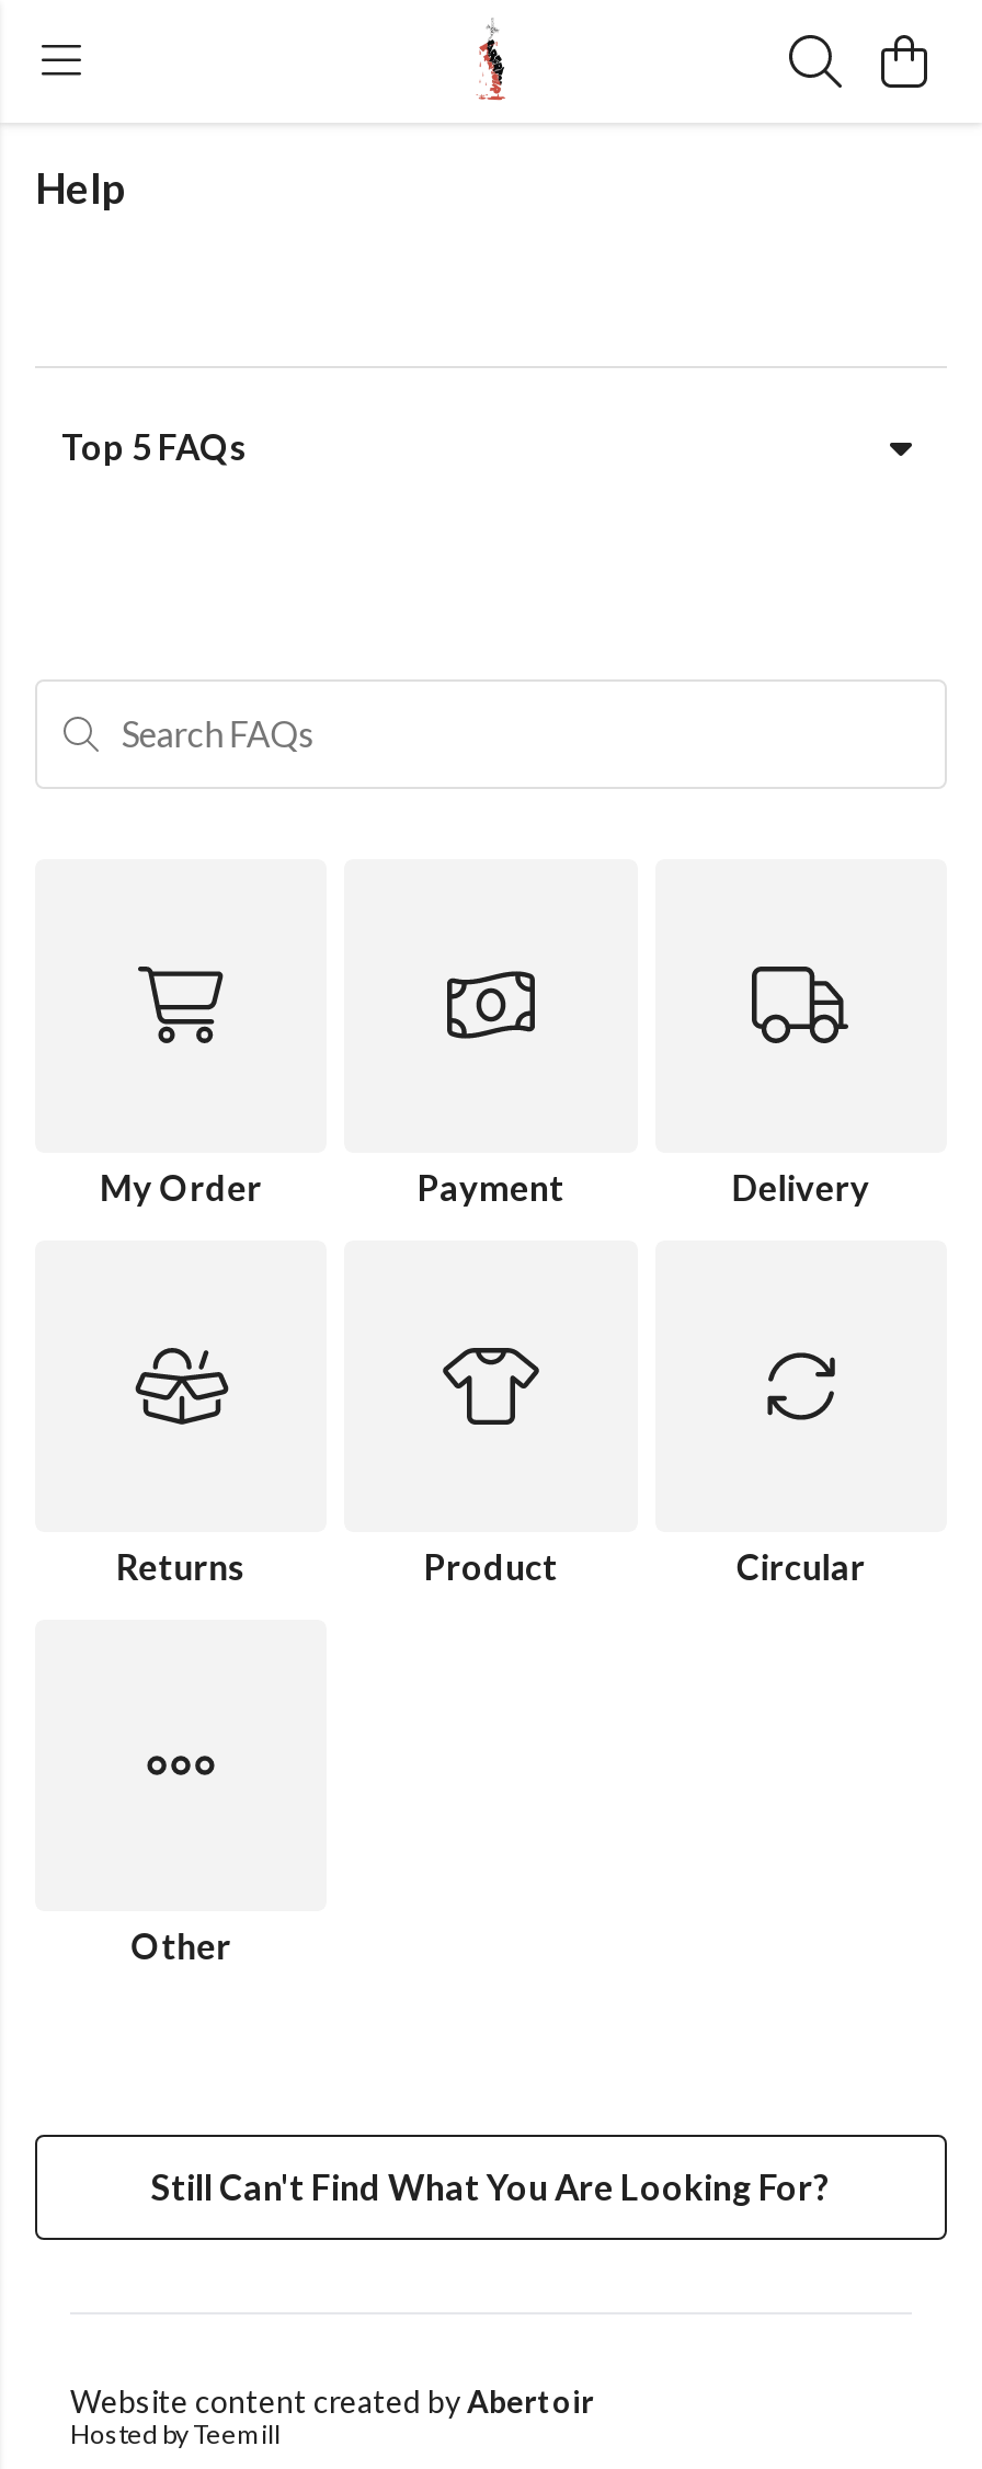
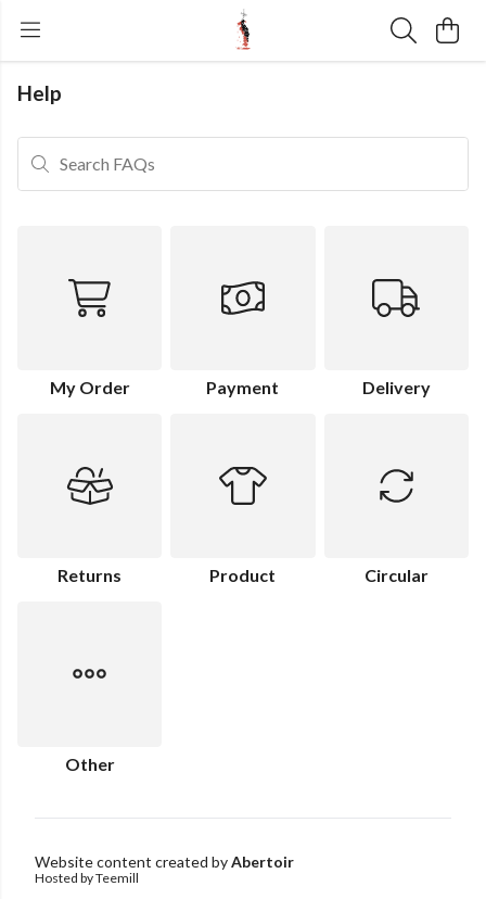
- Top 5 FAQs

- Still Can't Find What You Are Looking For?
